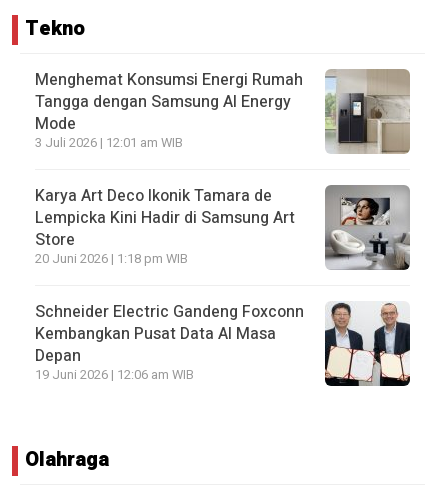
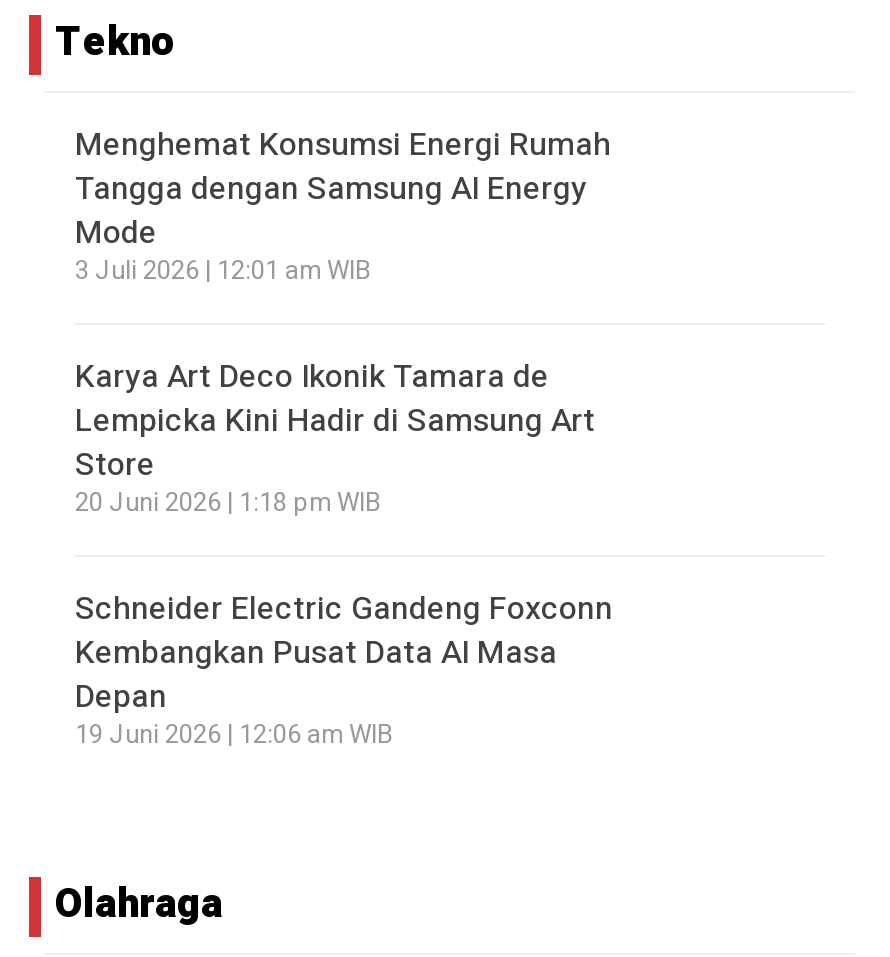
- [image]

- [image]

- [image]
